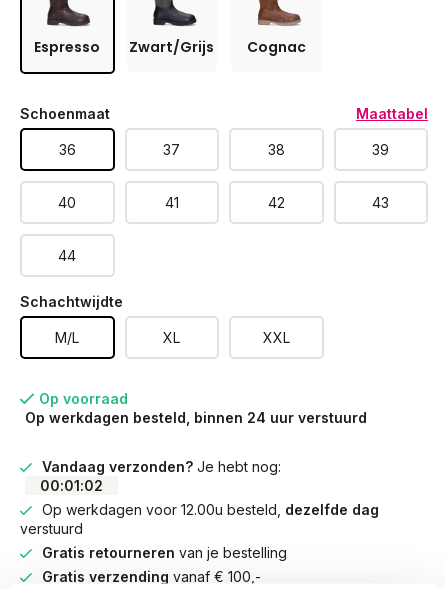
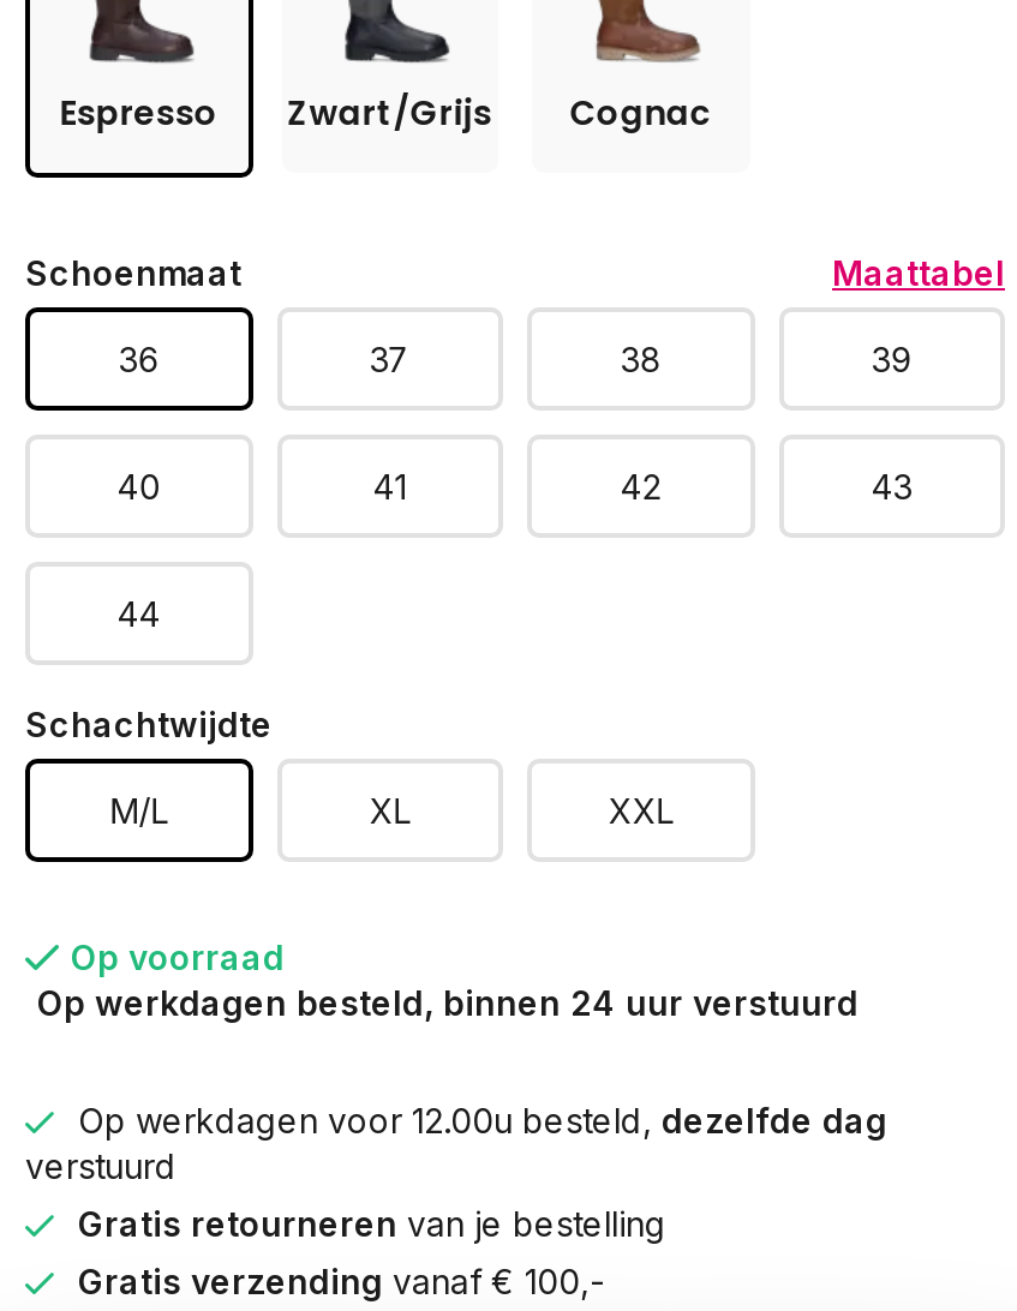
- Vandaag verzonden? Je hebt nog:
- 00:01:02
